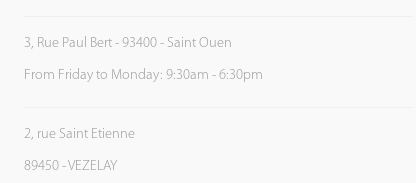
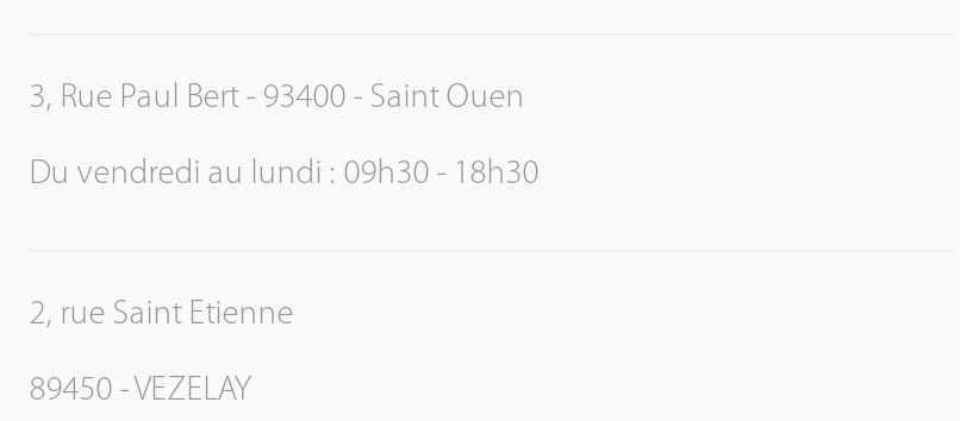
- From Friday to Monday: 9:30am - 6:30pm
+ Du vendredi au lundi : 09h30 - 18h30
